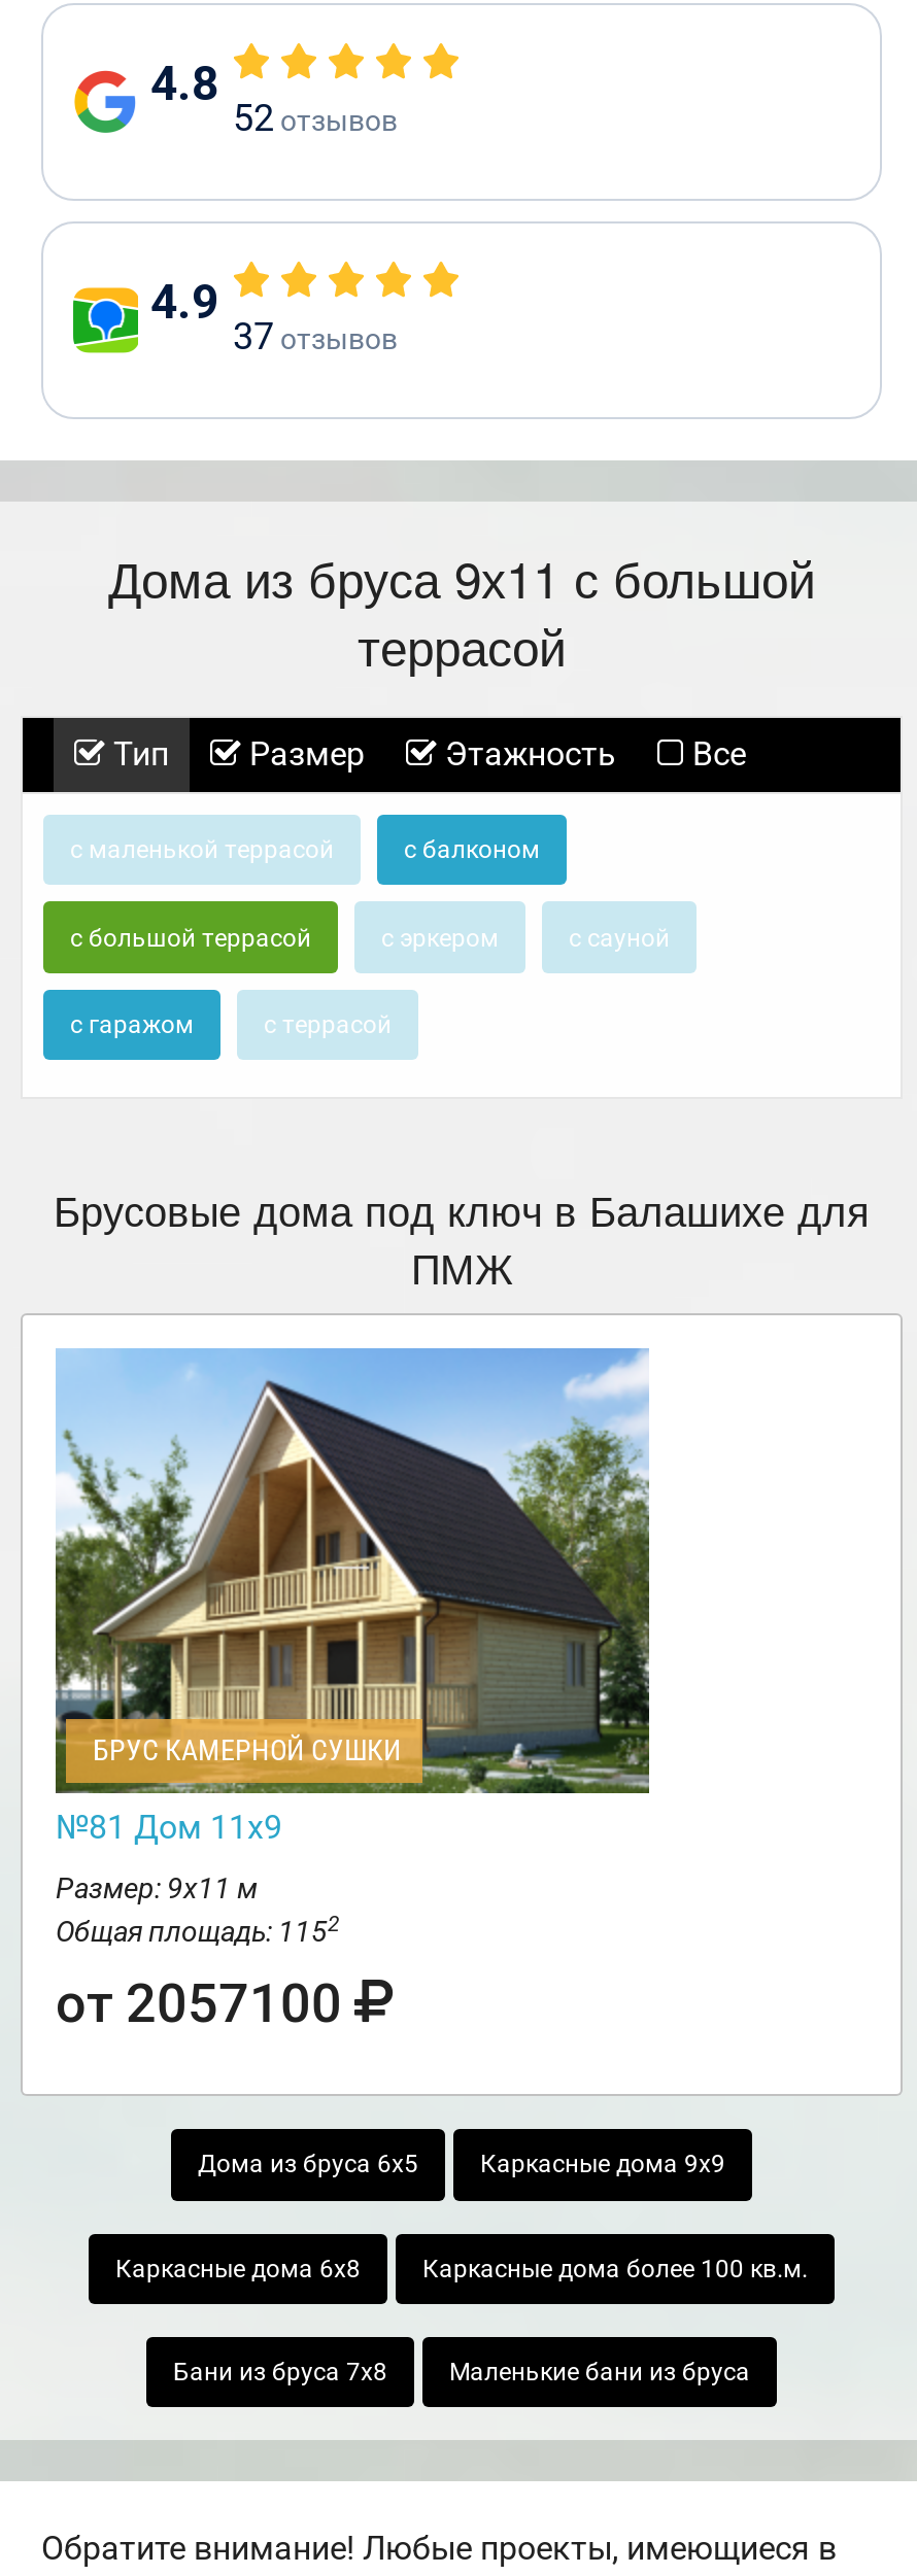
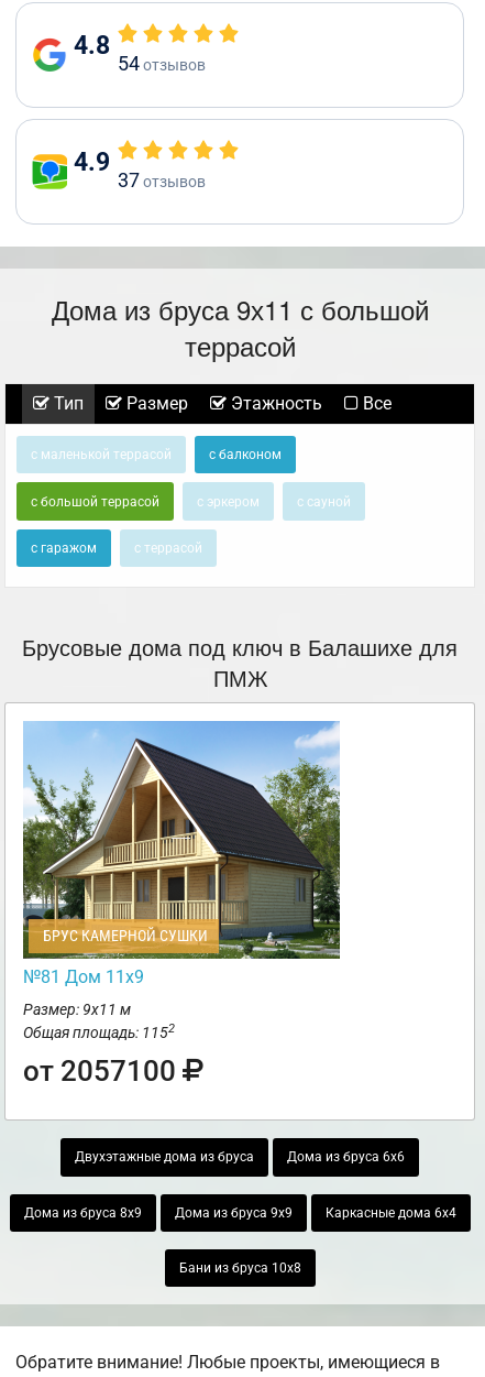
- 52 отзывов
+ 54 отзывов

- Дома из бруса 6х5
- Каркасные дома 9х9
+ Двухэтажные дома из бруса
+ Дома из бруса 6х6

- Каркасные дома 6х8
- Каркасные дома более 100 кв.м.
+ Дома из бруса 8х9
+ Дома из бруса 9х9
+ Каркасные дома 6х4

- Бани из бруса 7х8
- Маленькие бани из бруса
+ Бани из бруса 10х8
